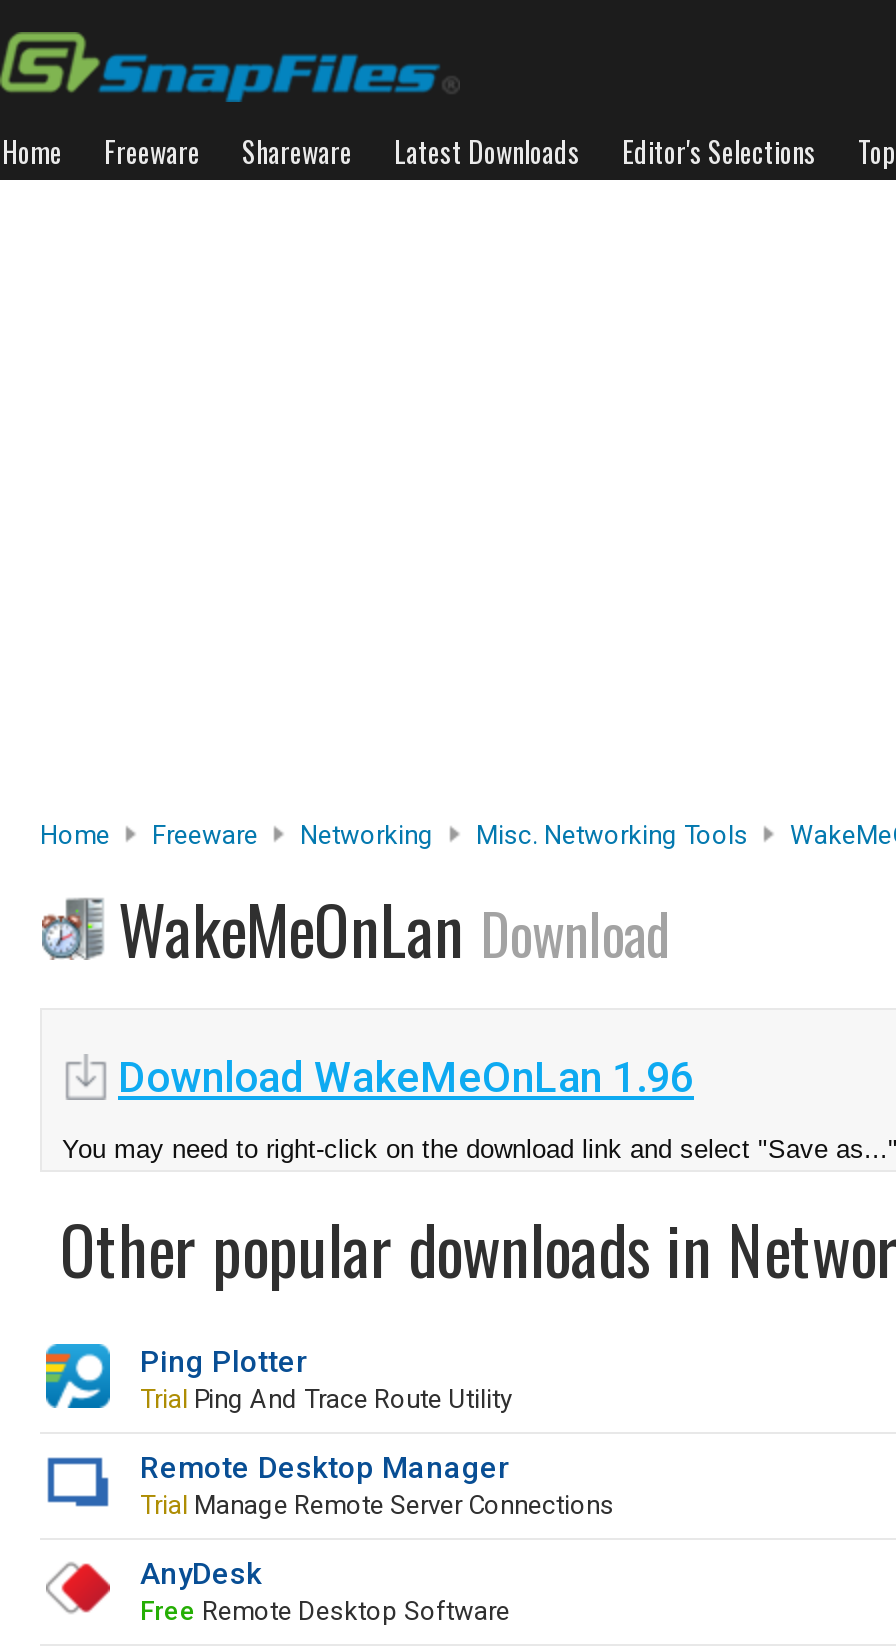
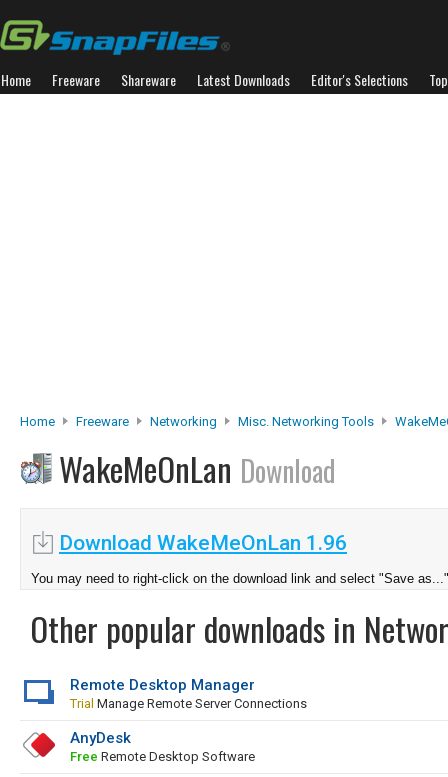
- [image]
- Ping Plotter
- Trial Ping And Trace Route Utility
